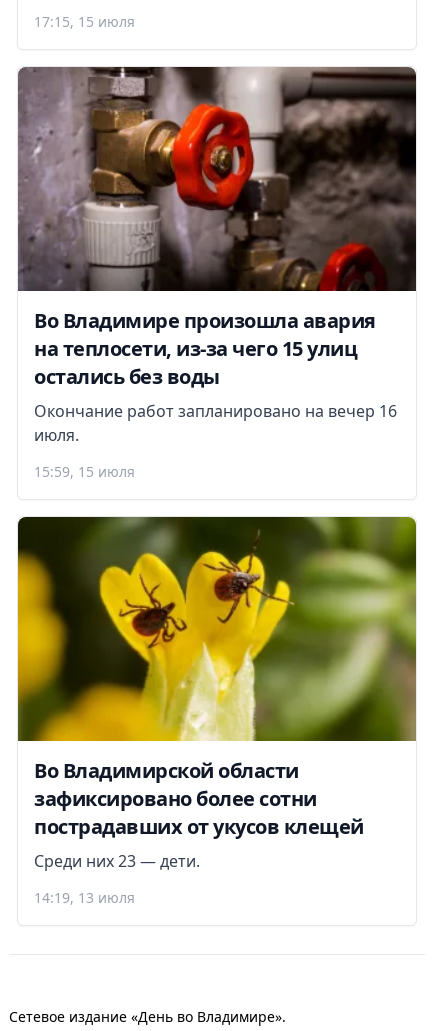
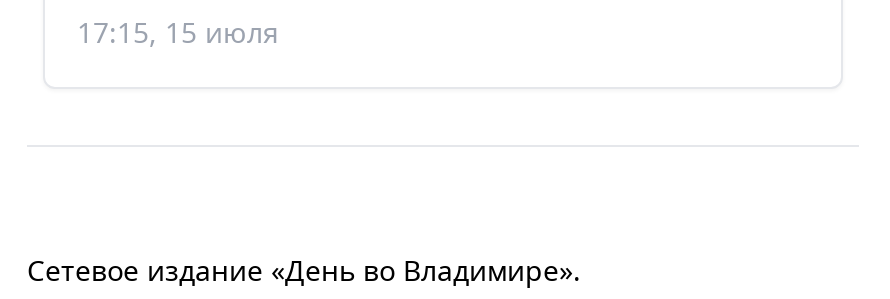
- [image]
- Во Владимире произошла авария
- на теплосети, из-за чего 15 улиц
- остались без воды
- Окончание работ запланировано на вечер 16
- июля.
- 15:59, 15 июля

- [image]
- Во Владимирской области
- зафиксировано более сотни
- пострадавших от укусов клещей
- Среди них 23 — дети.
- 14:19, 13 июля
